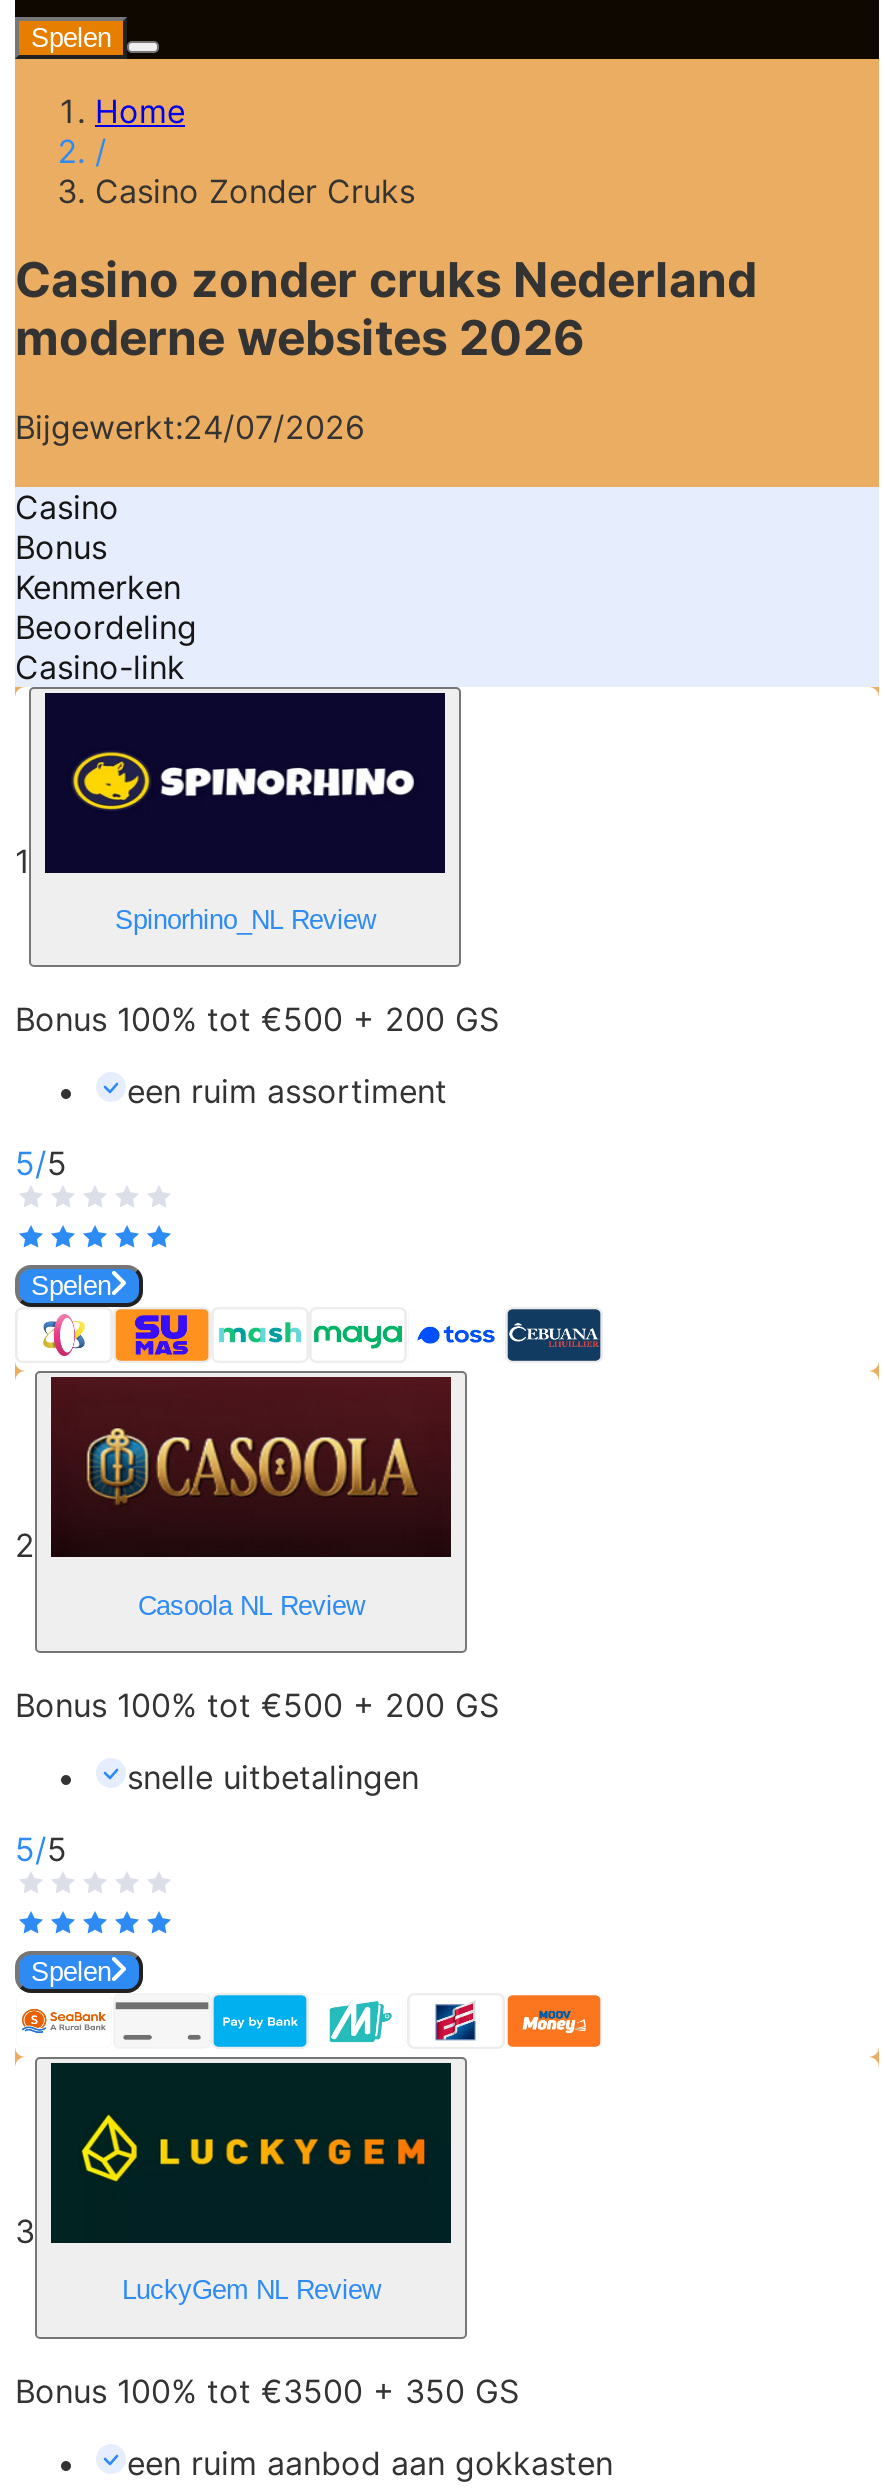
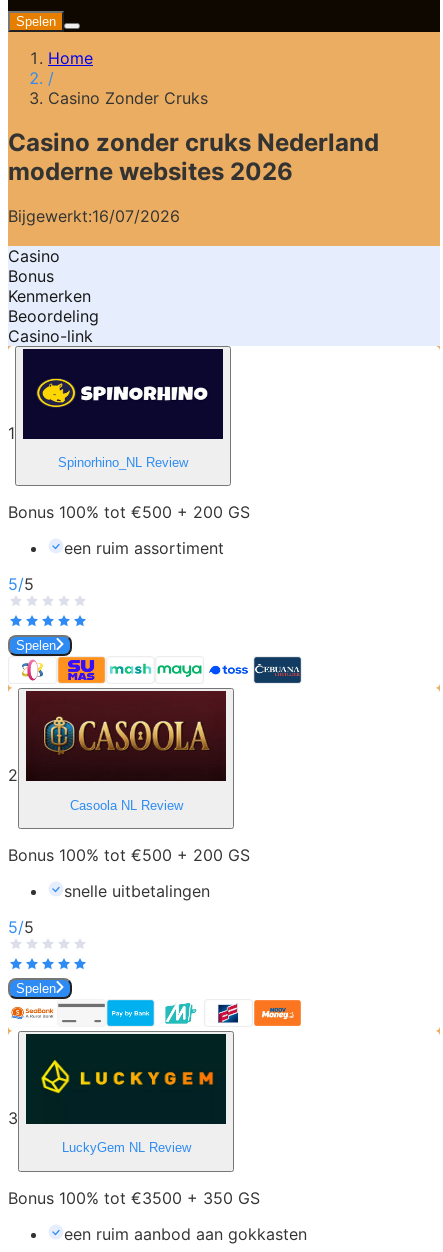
- Bijgewerkt:24/07/2026
+ Bijgewerkt:16/07/2026
